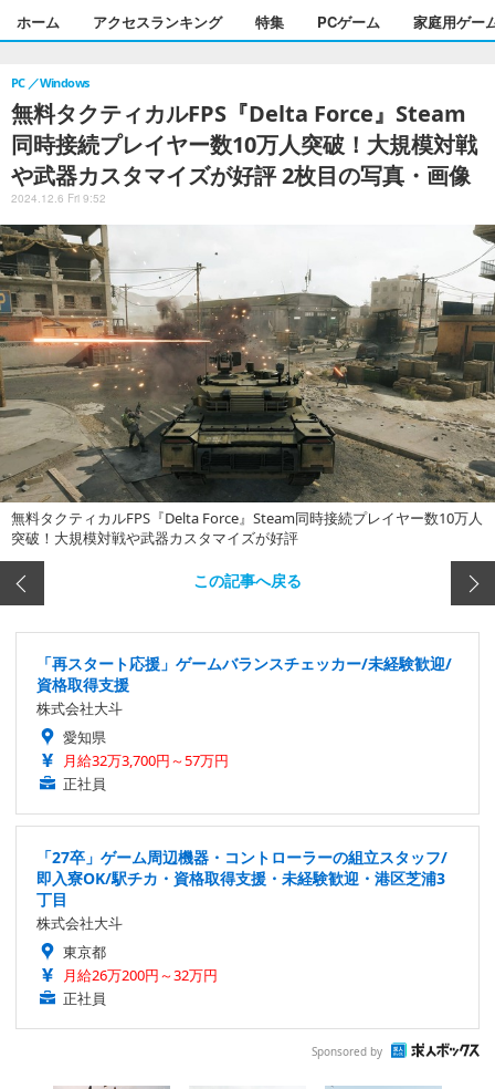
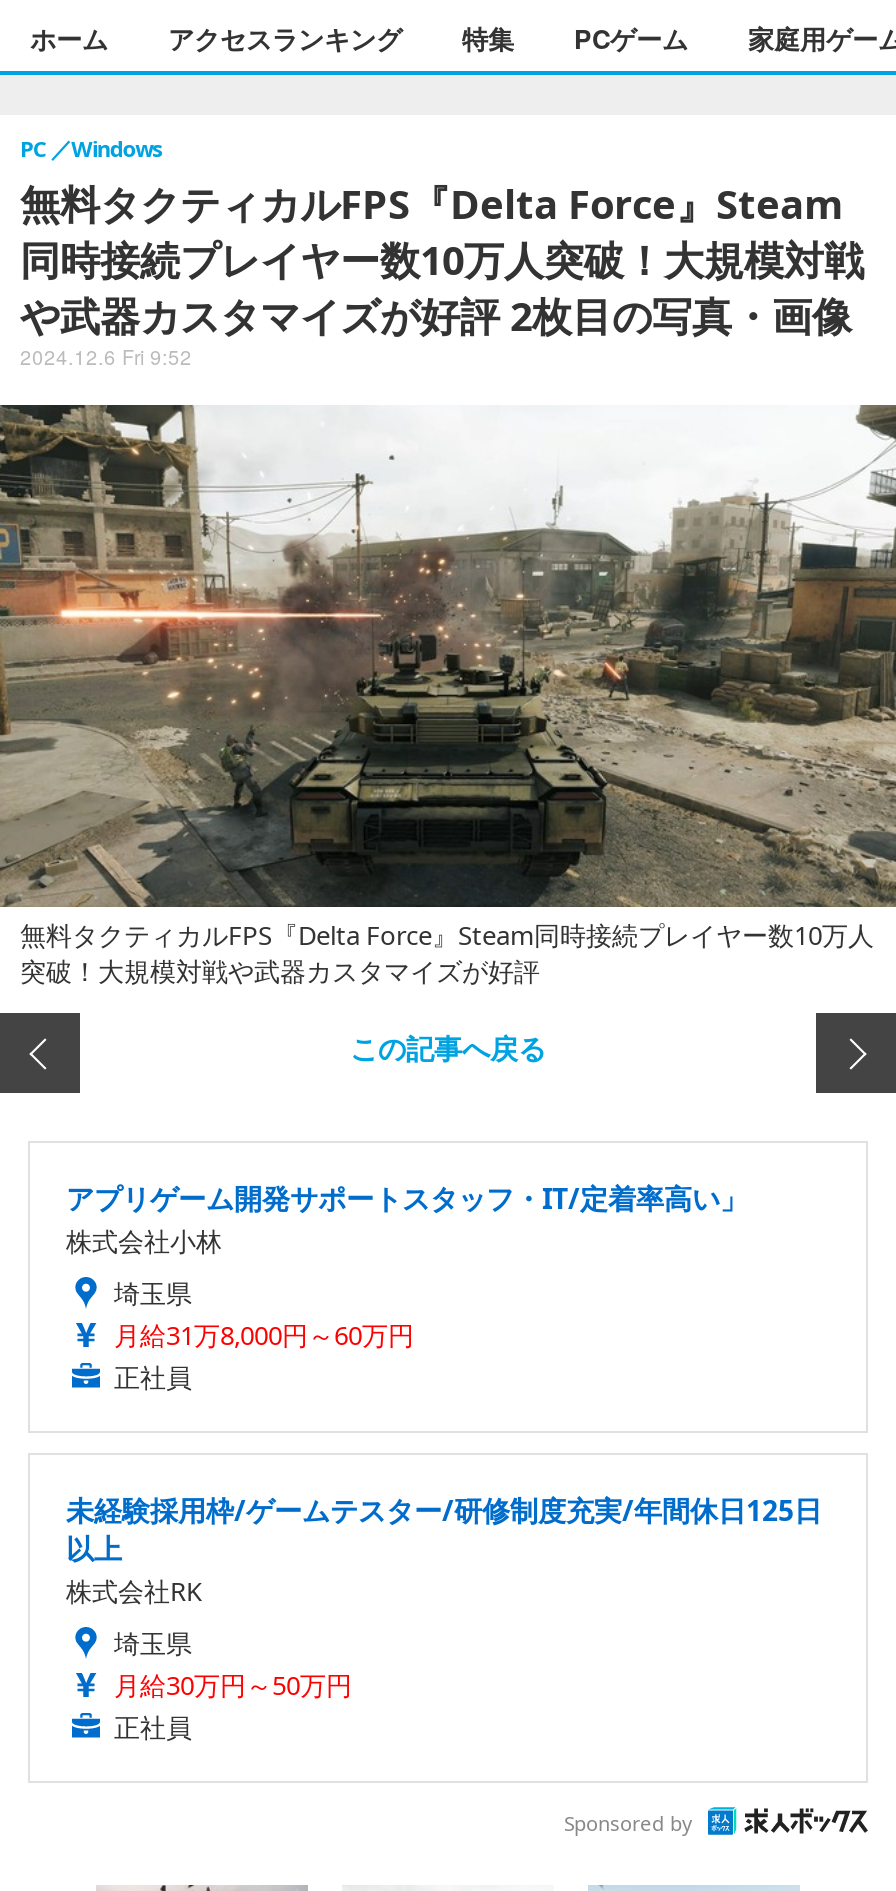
- 「再スタート応援」ゲームバランスチェッカー/未経験歓迎/
- 資格取得支援
- 株式会社大斗
- 愛知県
- 月給32万3,700円～57万円
+ アプリゲーム開発サポートスタッフ・IT/定着率高い」
+ 株式会社小林
+ 埼玉県
+ 月給31万8,000円～60万円

- 「27卒」ゲーム周辺機器・コントローラーの組立スタッフ/
- 即入寮OK/駅チカ・資格取得支援・未経験歓迎・港区芝浦3
- 丁目
- 株式会社大斗
- 東京都
- 月給26万200円～32万円
+ 未経験採用枠/ゲームテスター/研修制度充実/年間休日125日
+ 以上
+ 株式会社RK
+ 埼玉県
+ 月給30万円～50万円
